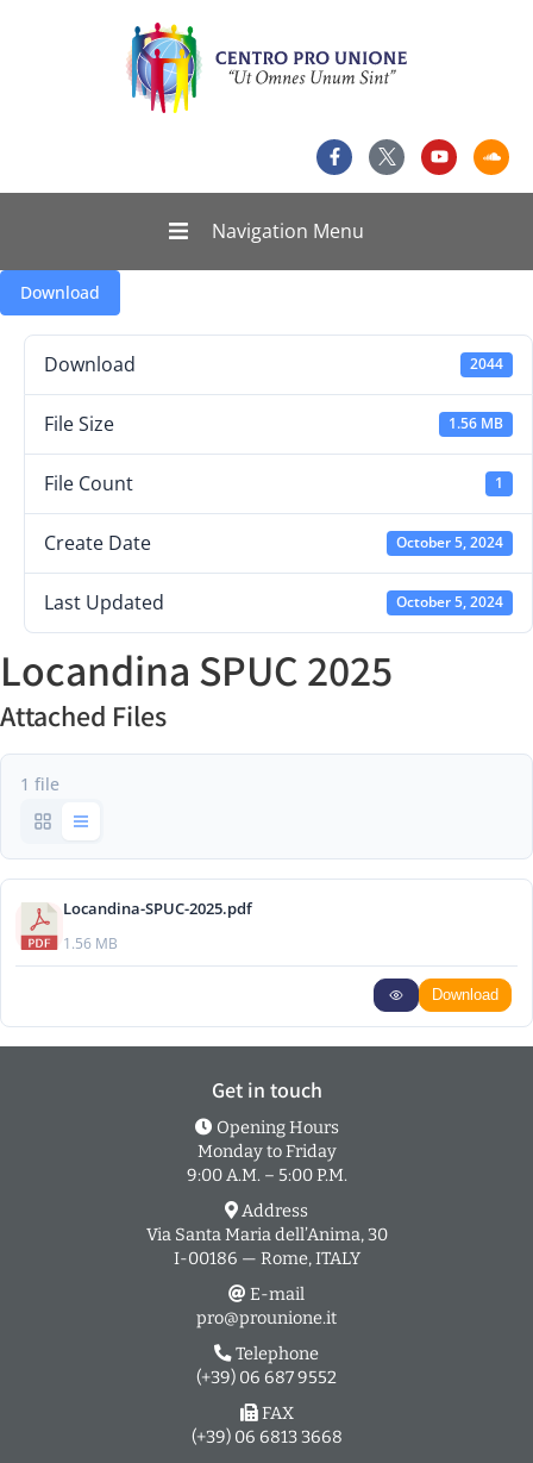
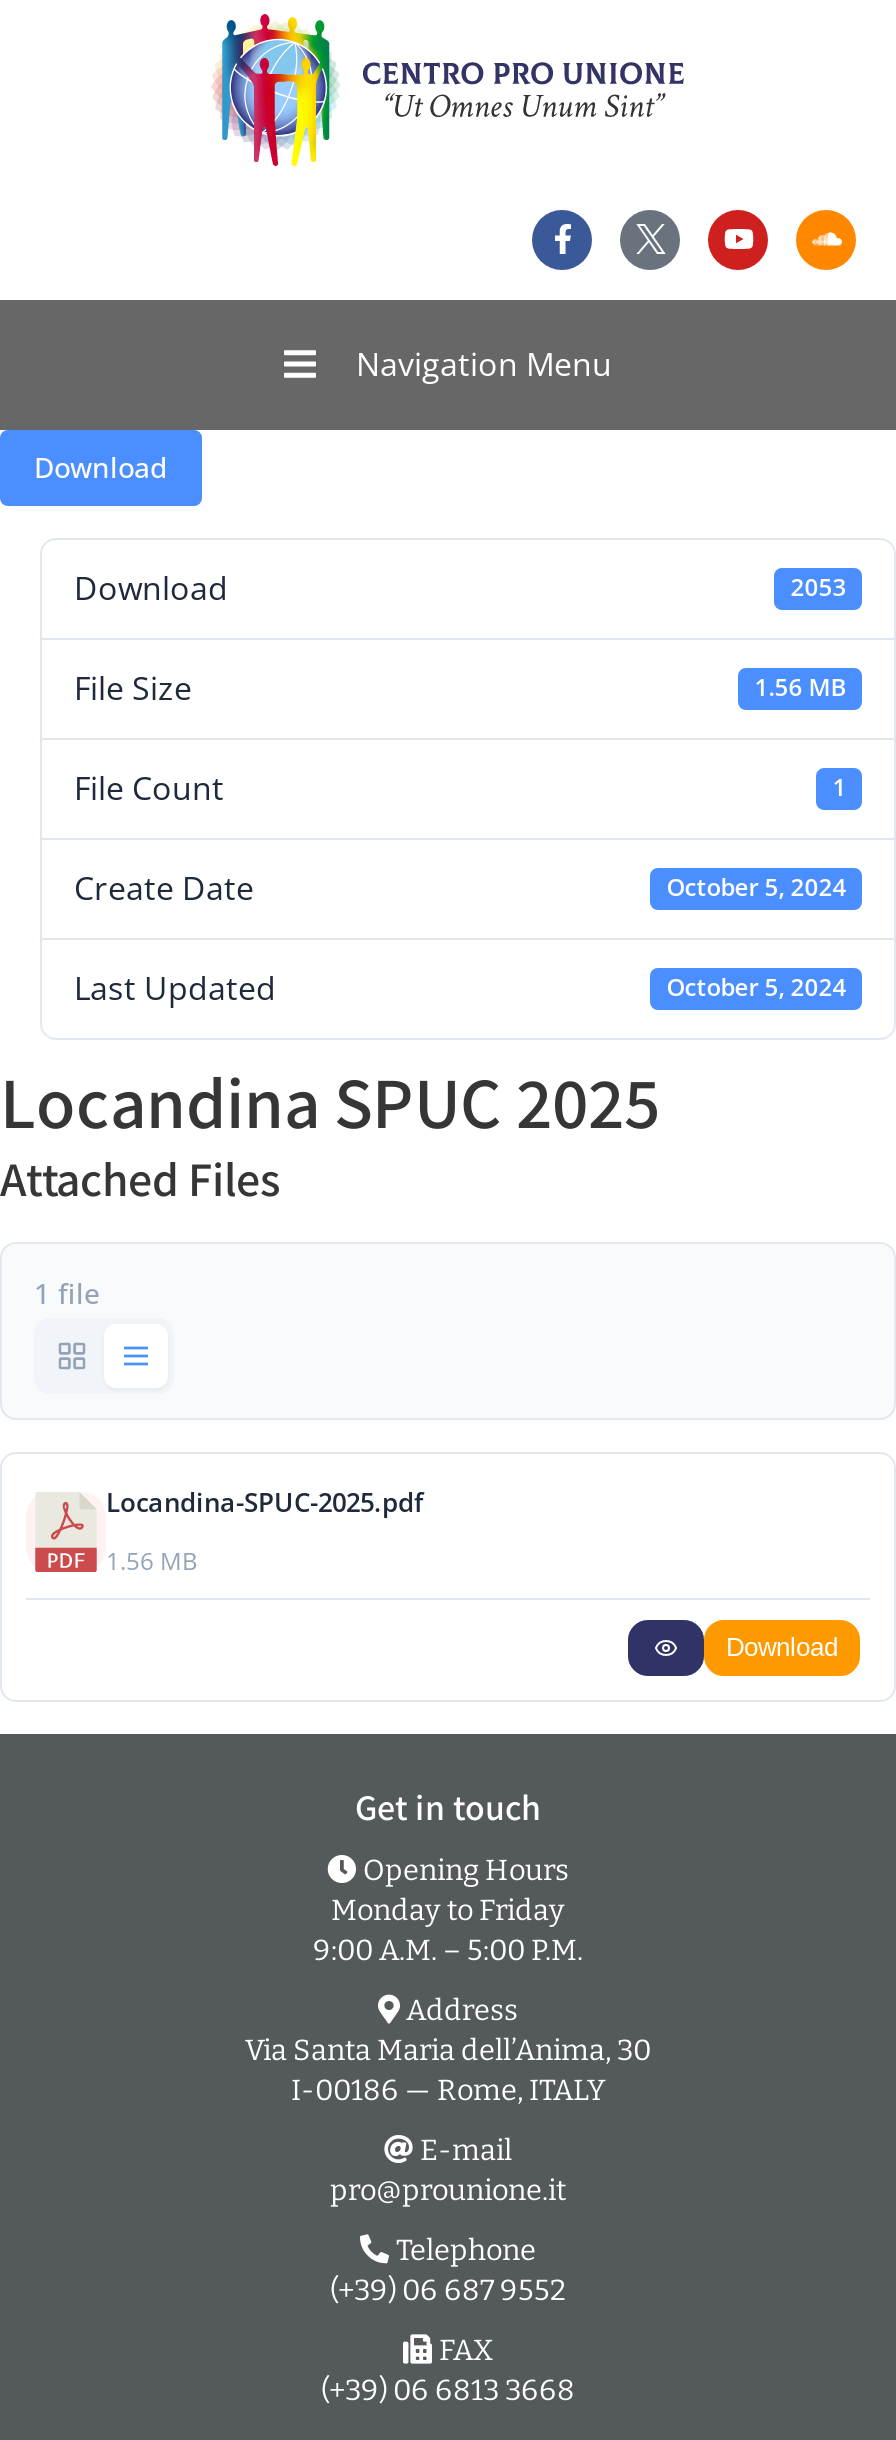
- 2044
+ 2053
